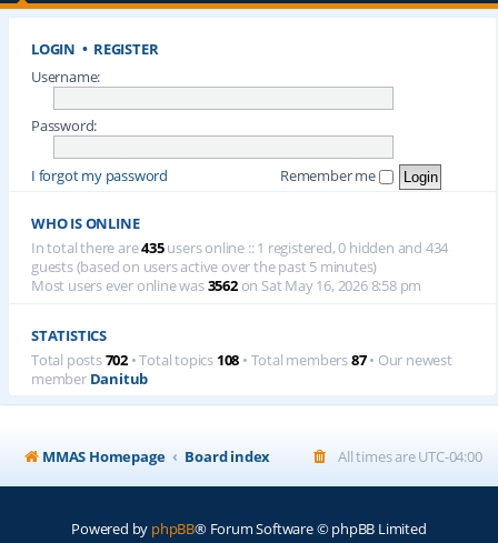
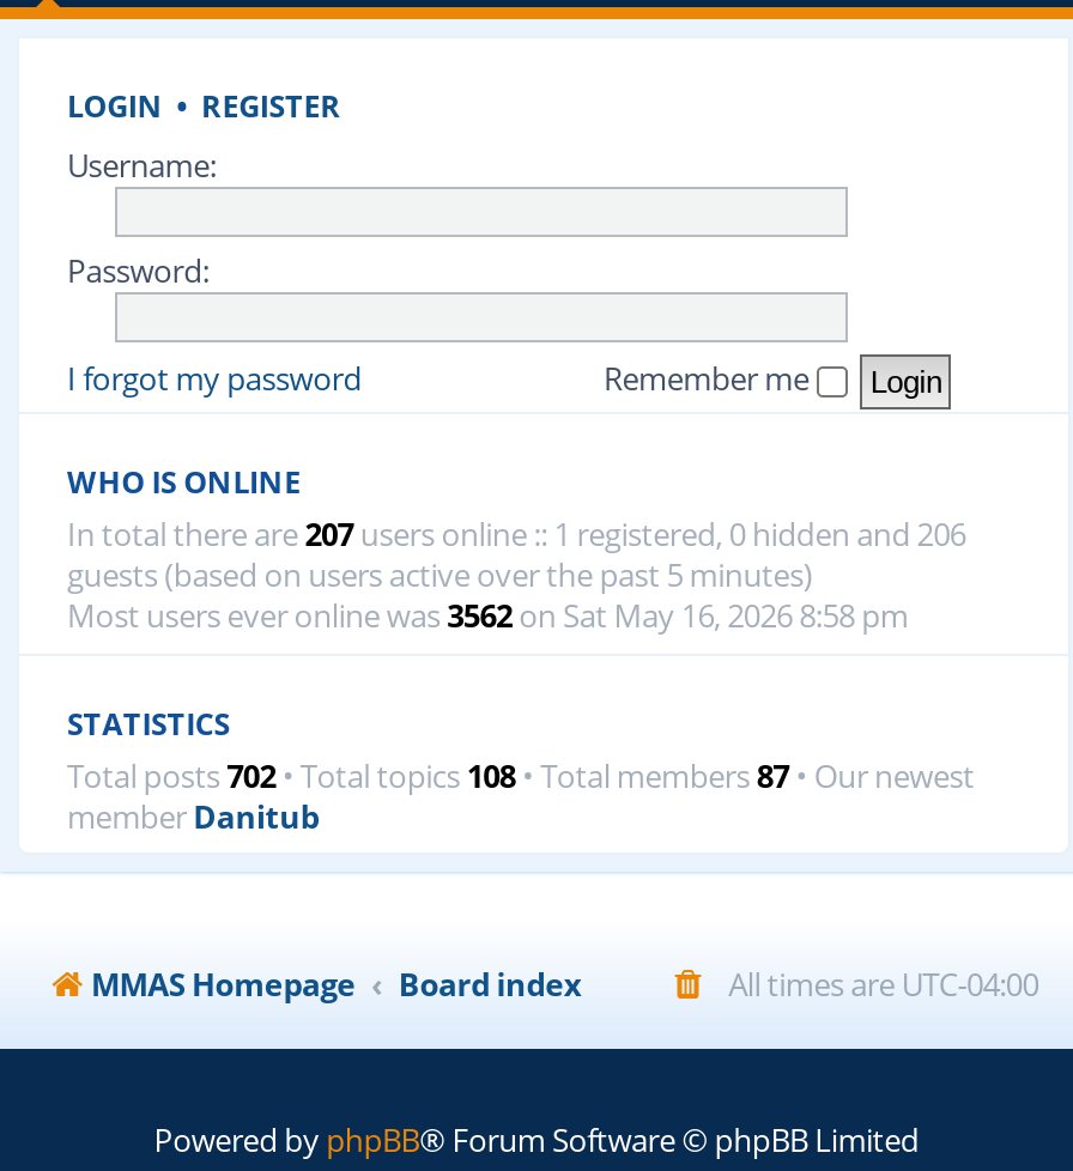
- In total there are 435 users online :: 1 registered, 0 hidden and 434
+ In total there are 207 users online :: 1 registered, 0 hidden and 206
